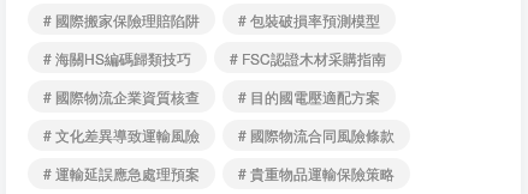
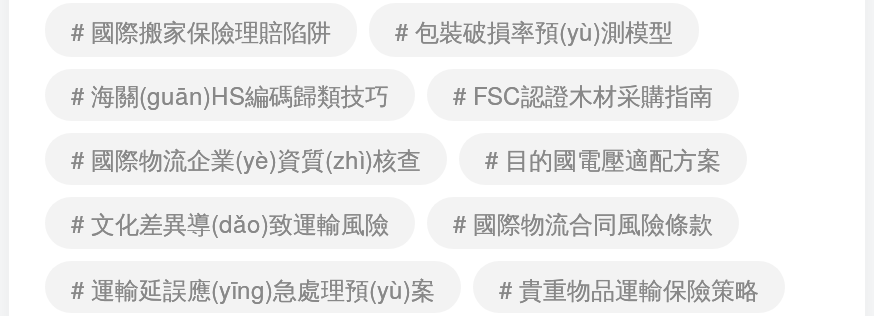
- # 包裝破損率預測模型
+ # 包裝破損率預(yù)測模型

- # 海關HS編碼歸類技巧
+ # 海關(guān)HS編碼歸類技巧

- # 國際物流企業資質核查
+ # 國際物流企業(yè)資質(zhì)核查

- # 文化差異導致運輸風險
+ # 文化差異導(dǎo)致運輸風險

- # 運輸延誤應急處理預案
+ # 運輸延誤應(yīng)急處理預(yù)案
